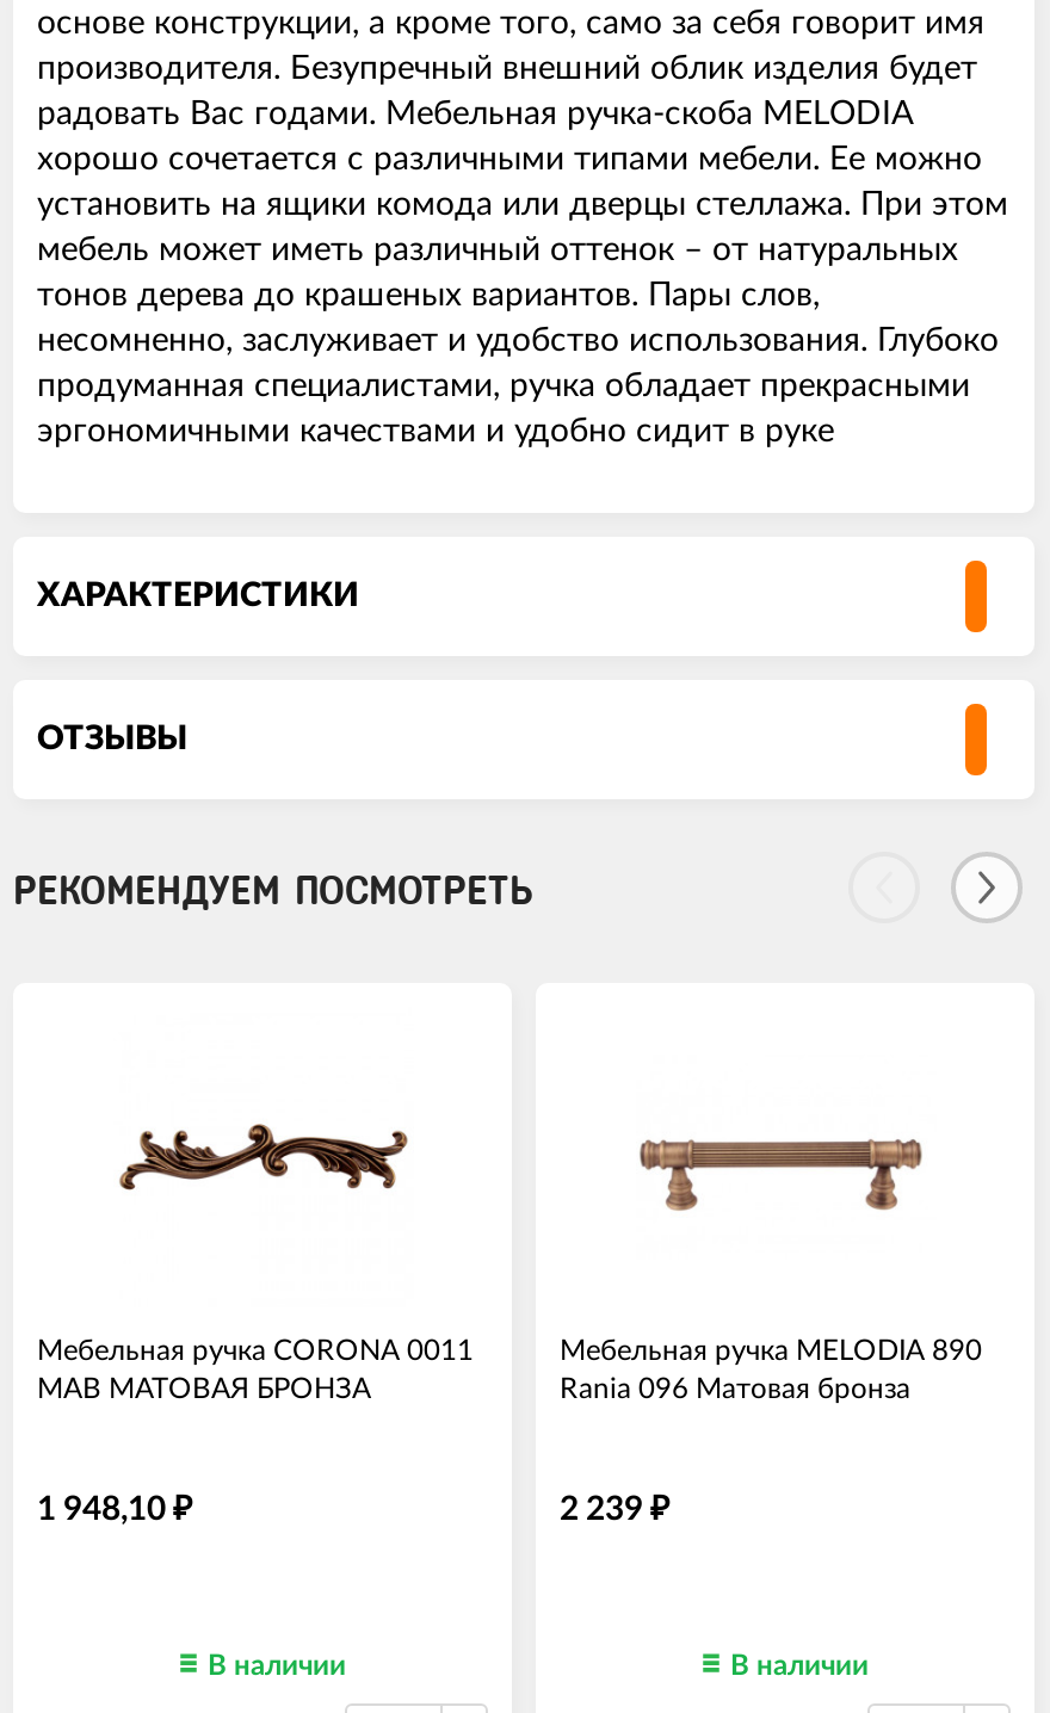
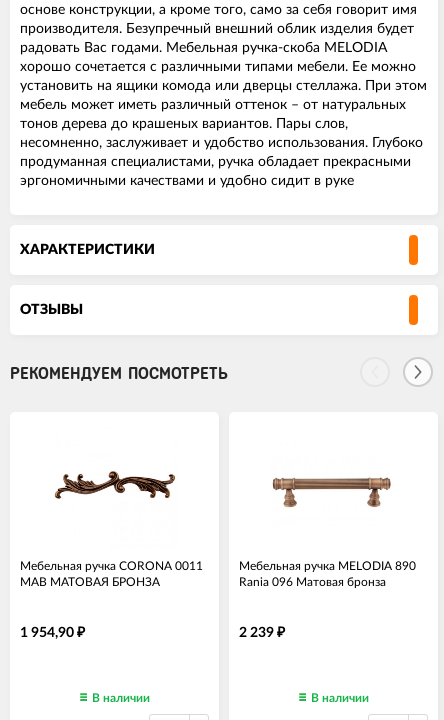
- 1 948,10 ₽
+ 1 954,90 ₽
